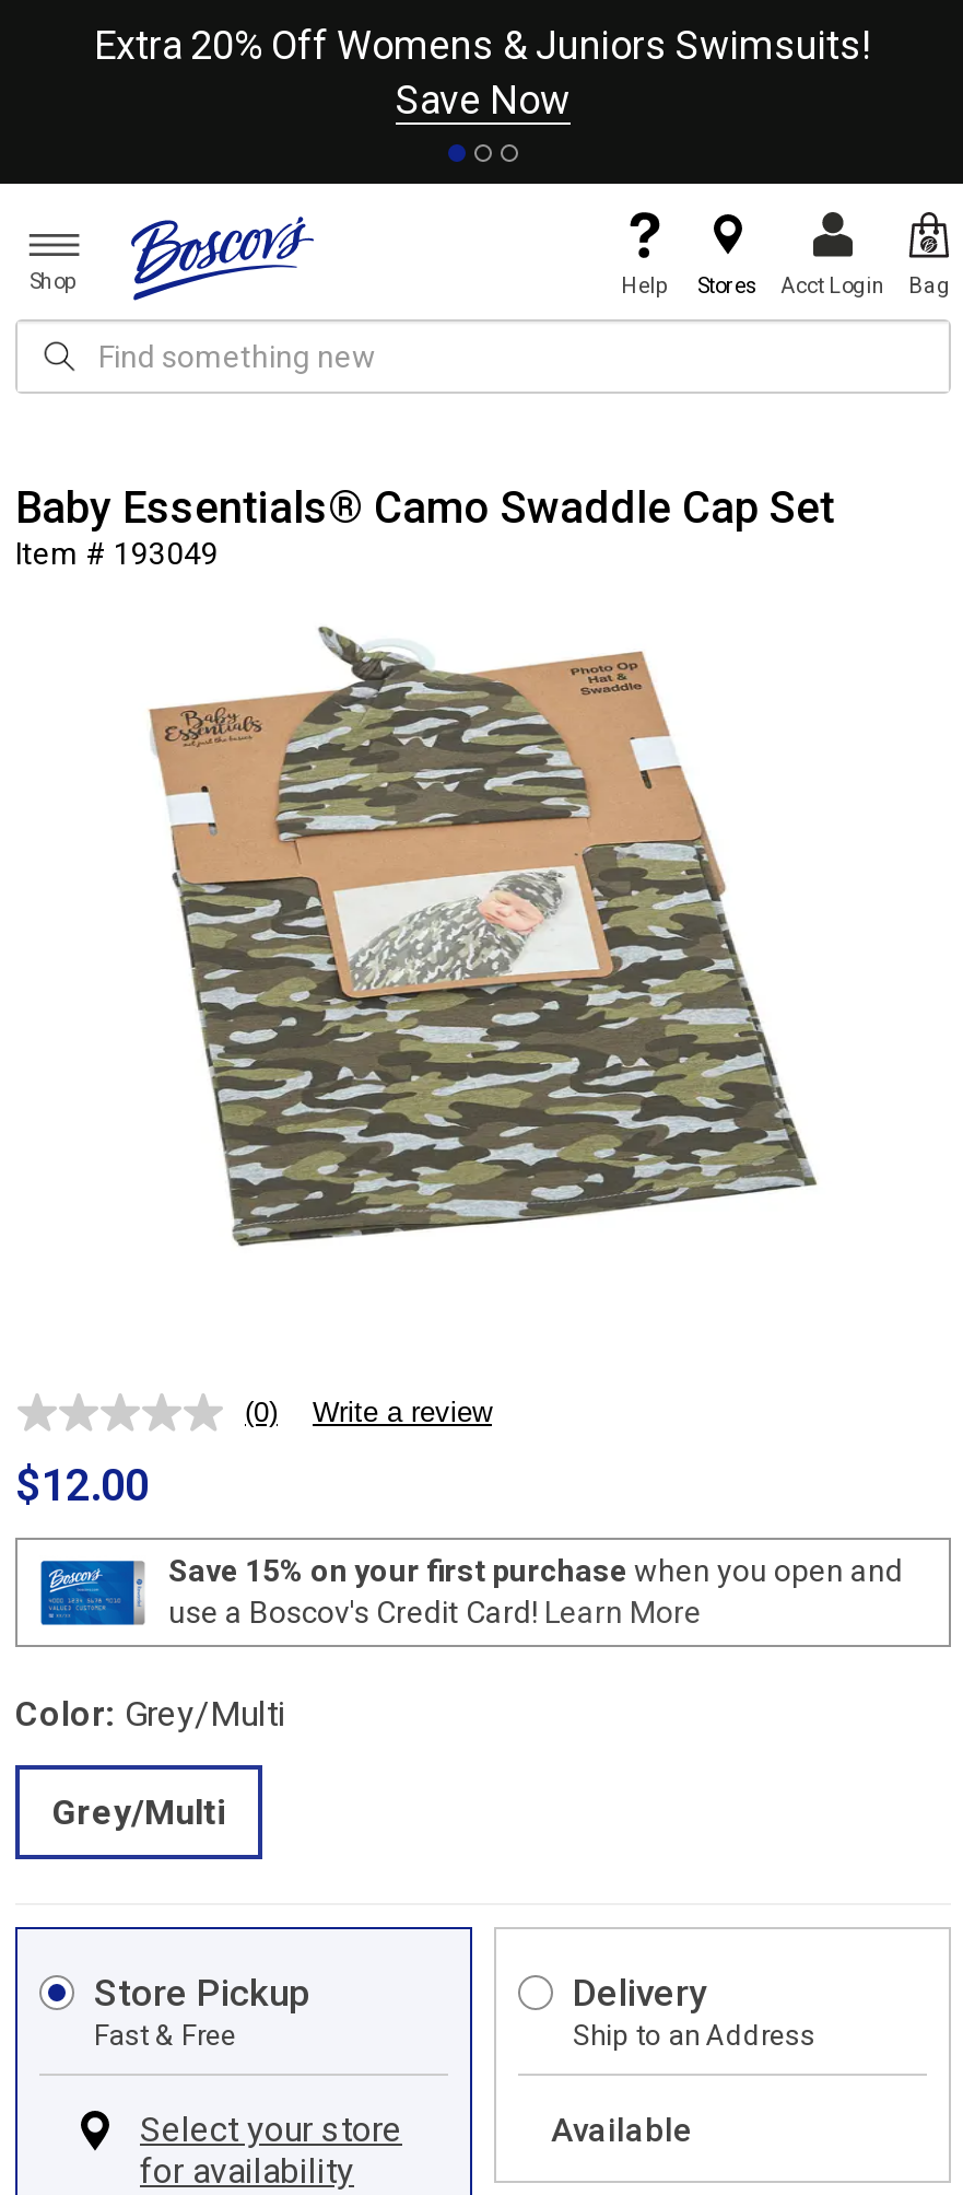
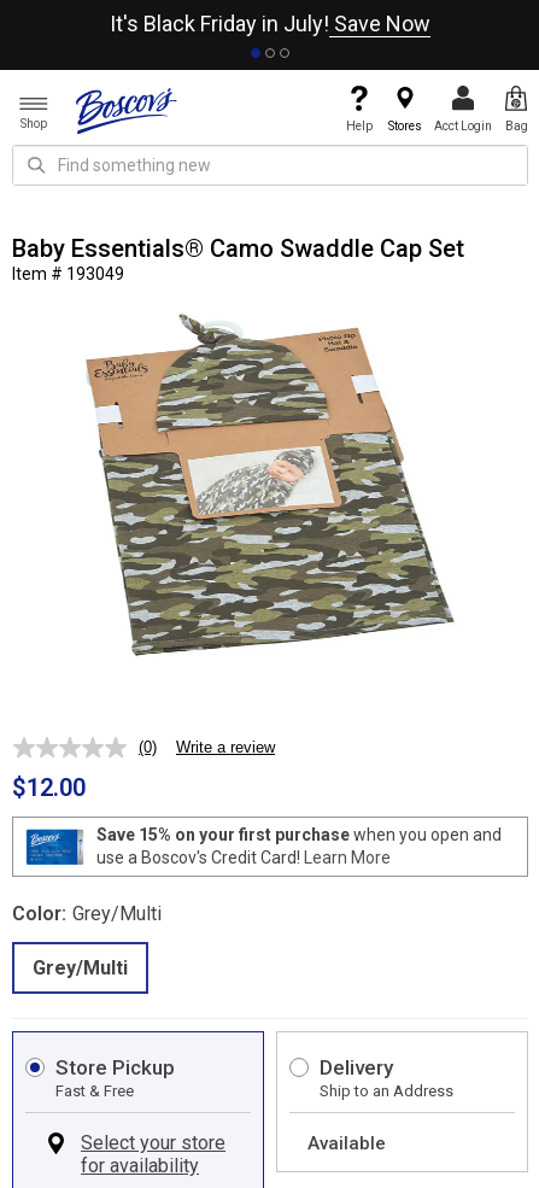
- Extra 20% Off Womens & Juniors Swimsuits!
- Save Now
+ It's Black Friday in July! Save Now
